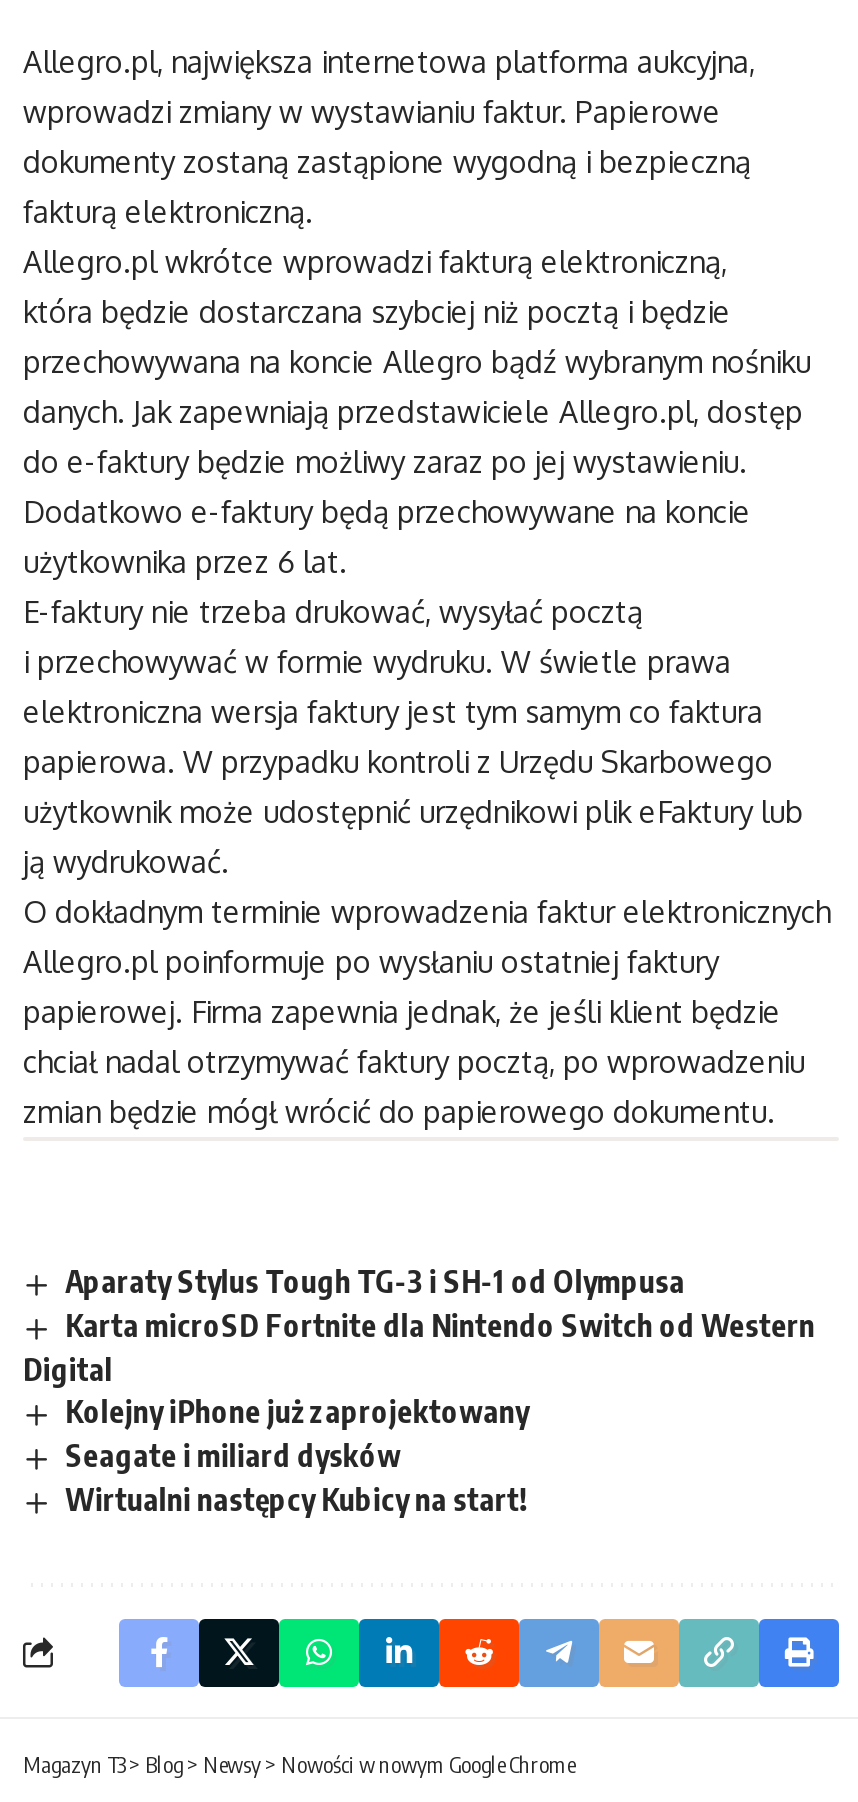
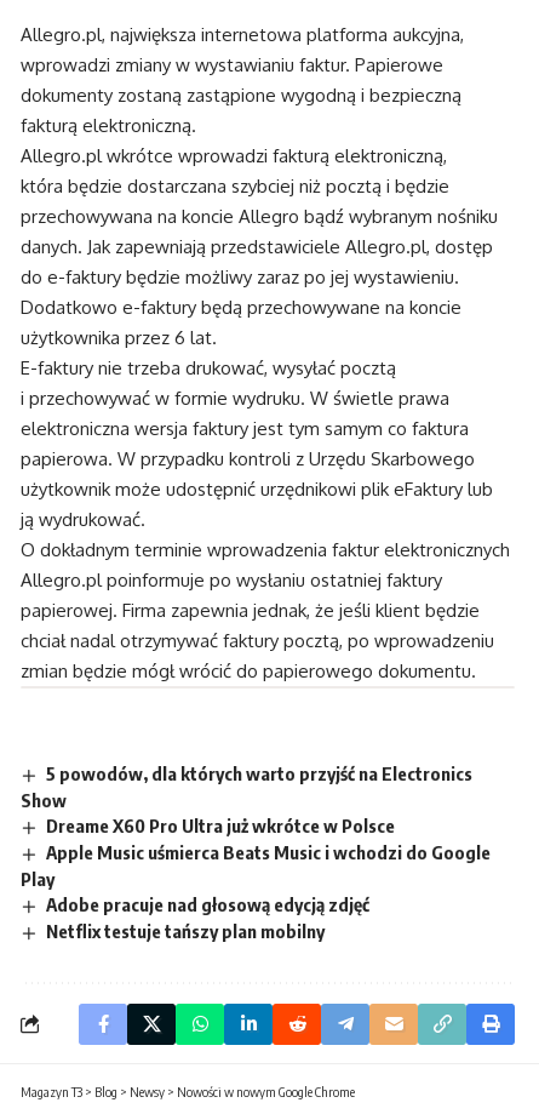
- Aparaty Stylus Tough TG-3 i SH-1 od Olympusa
- Karta microSD Fortnite dla Nintendo Switch od Western
- Digital
- Kolejny iPhone już zaprojektowany
- Seagate i miliard dysków
- Wirtualni następcy Kubicy na start!
+ 5 powodów, dla których warto przyjść na Electronics
+ Show
+ Dreame X60 Pro Ultra już wkrótce w Polsce
+ Apple Music uśmierca Beats Music i wchodzi do Google
+ Play
+ Adobe pracuje nad głosową edycją zdjęć
+ Netflix testuje tańszy plan mobilny
